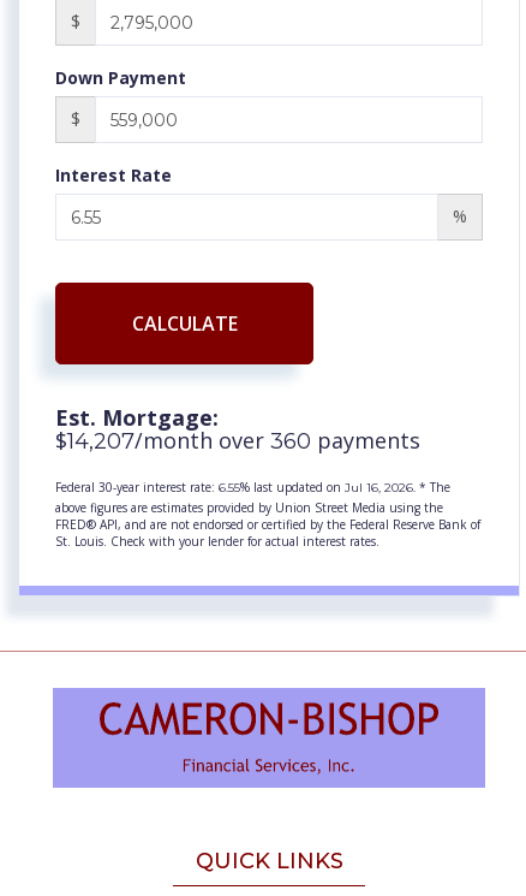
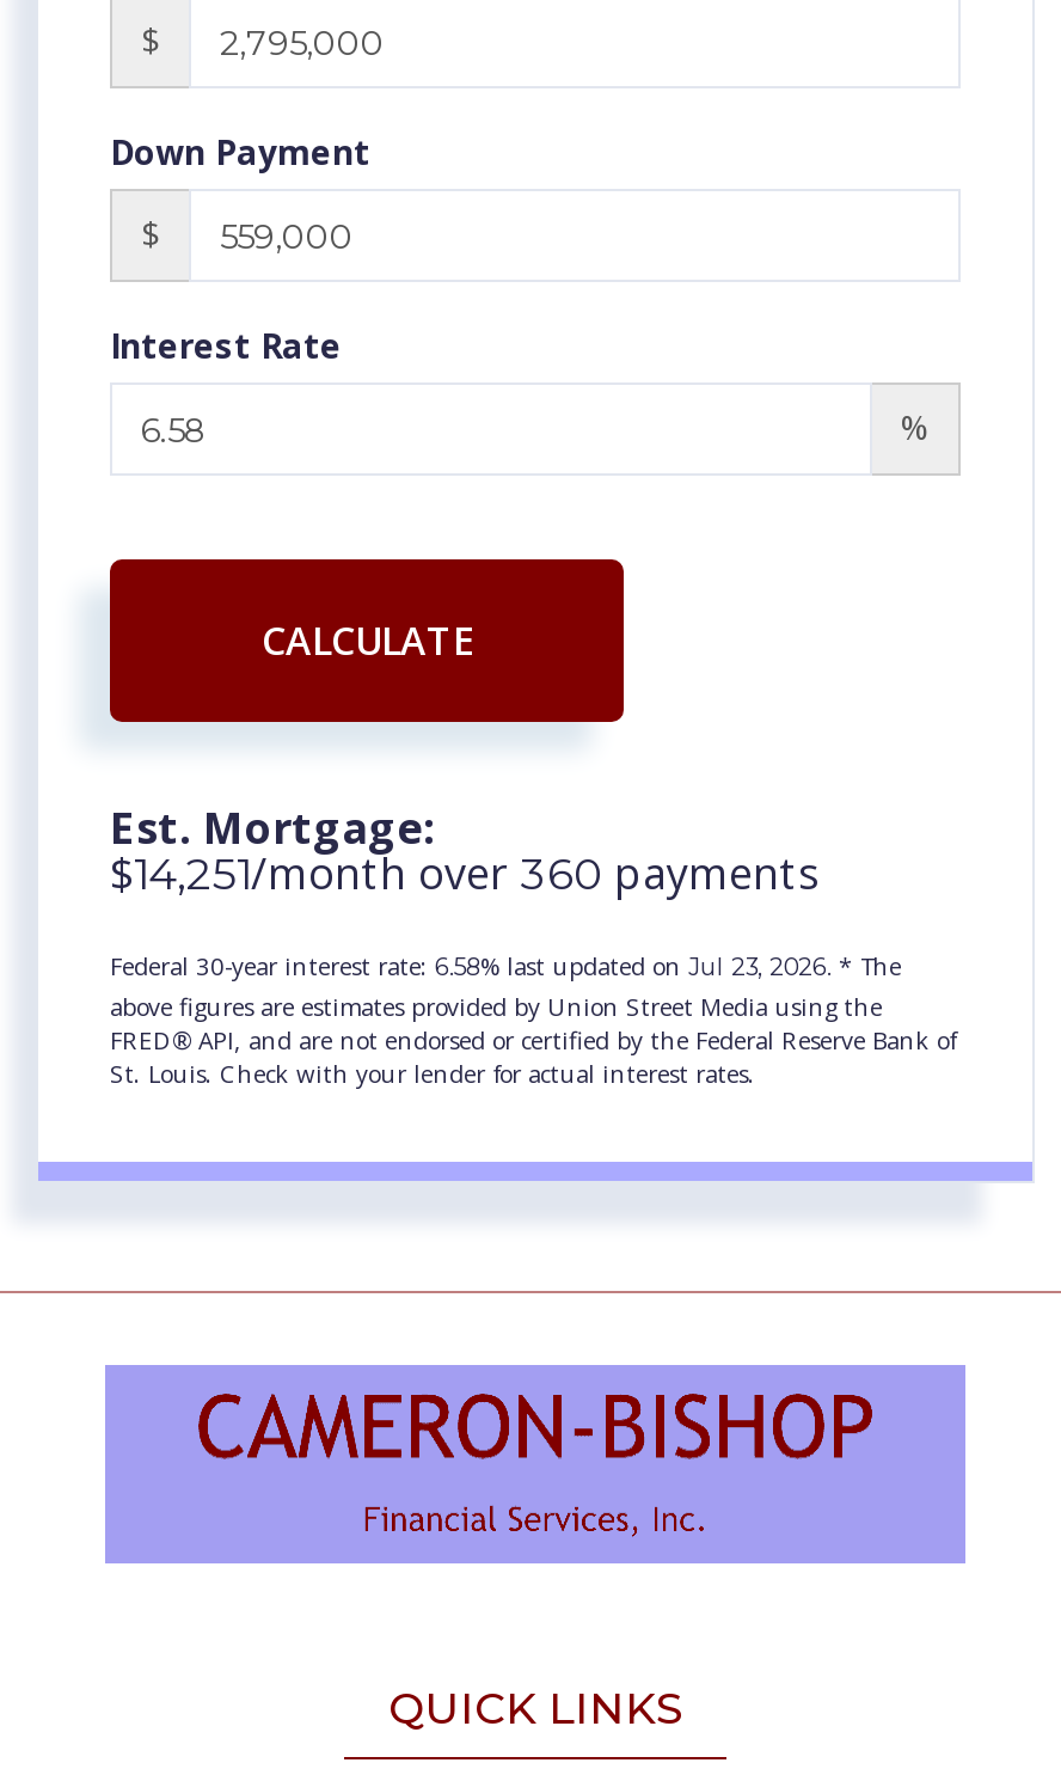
- $14,207/month over 360 payments
+ $14,251/month over 360 payments

- Federal 30-year interest rate: 6.55% last updated on Jul 16, 2026. * The
+ Federal 30-year interest rate: 6.58% last updated on Jul 23, 2026. * The
